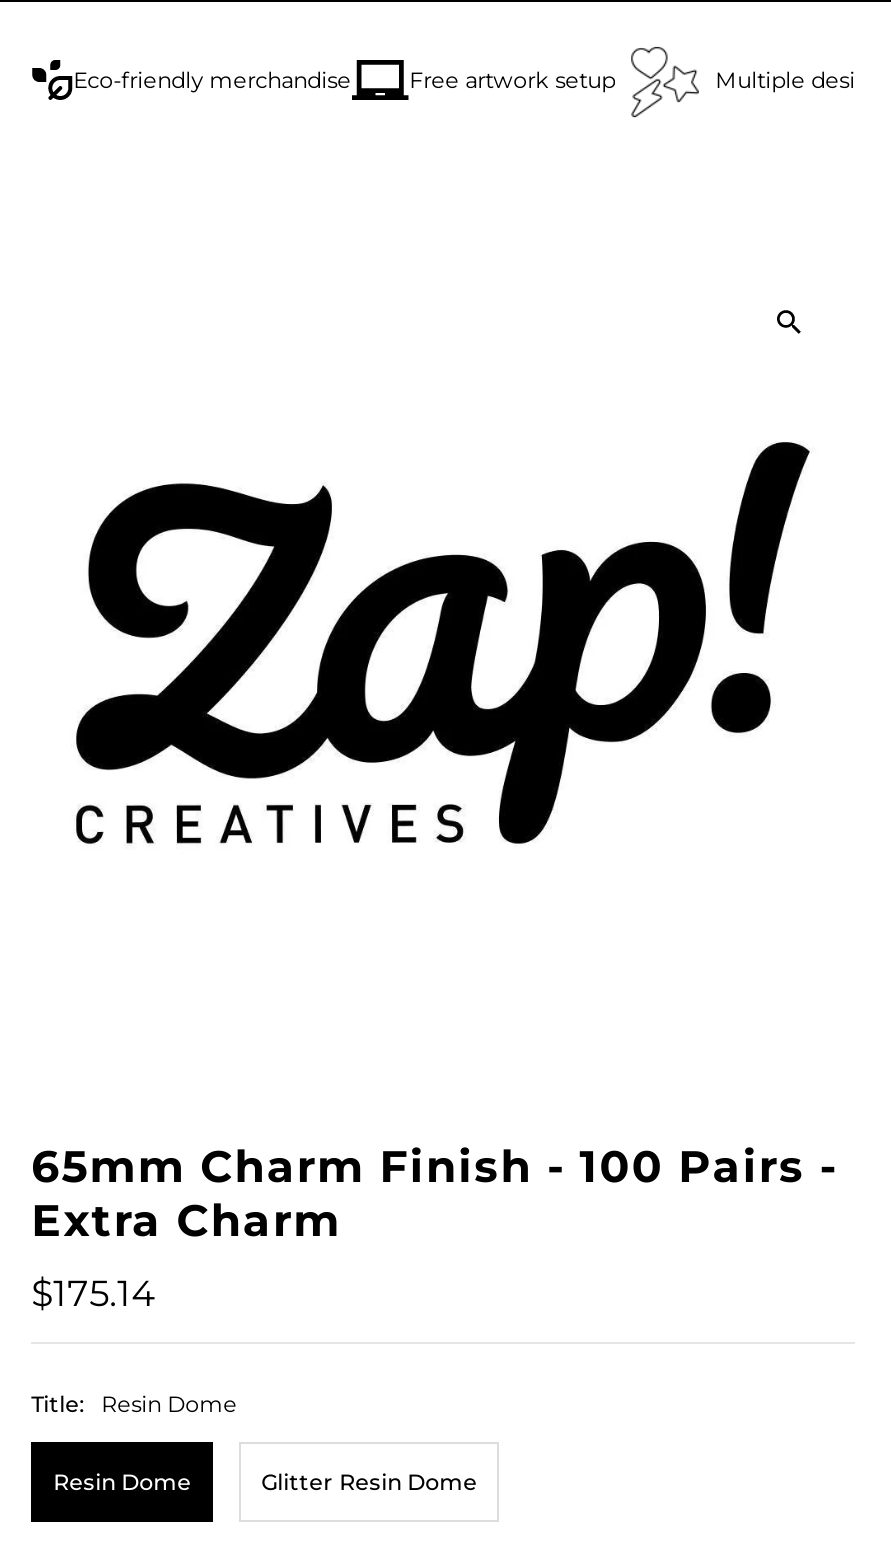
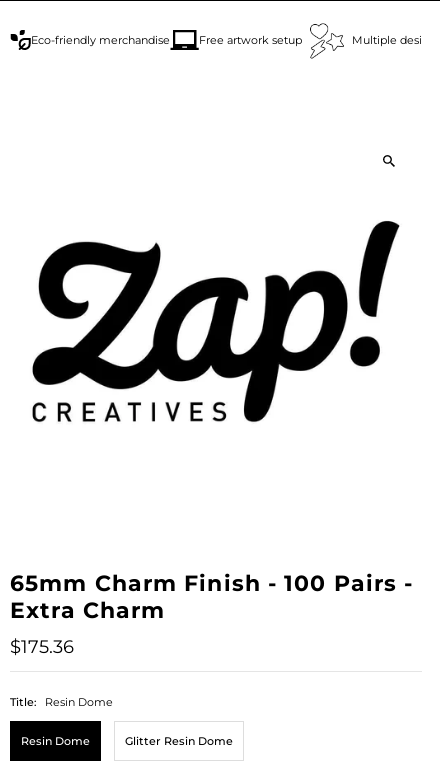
- $175.14
+ $175.36
